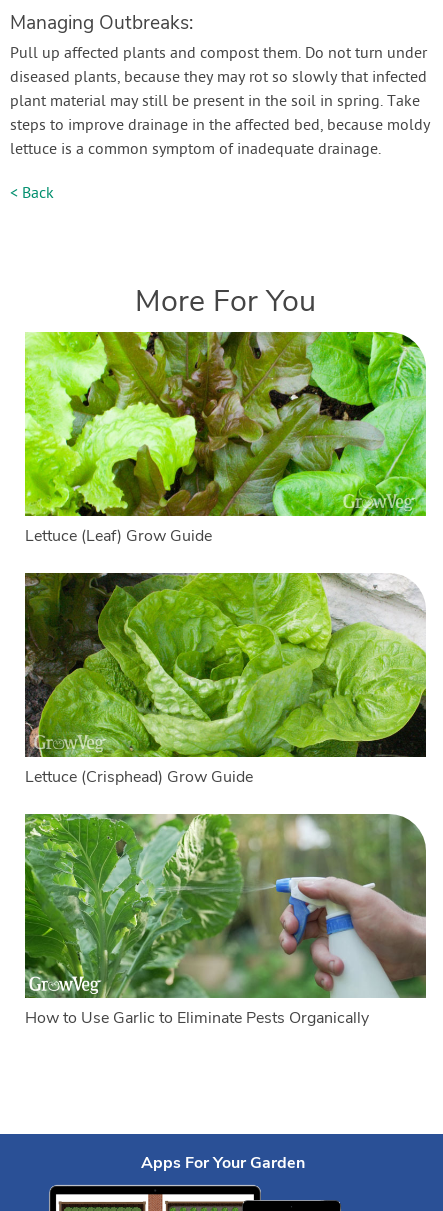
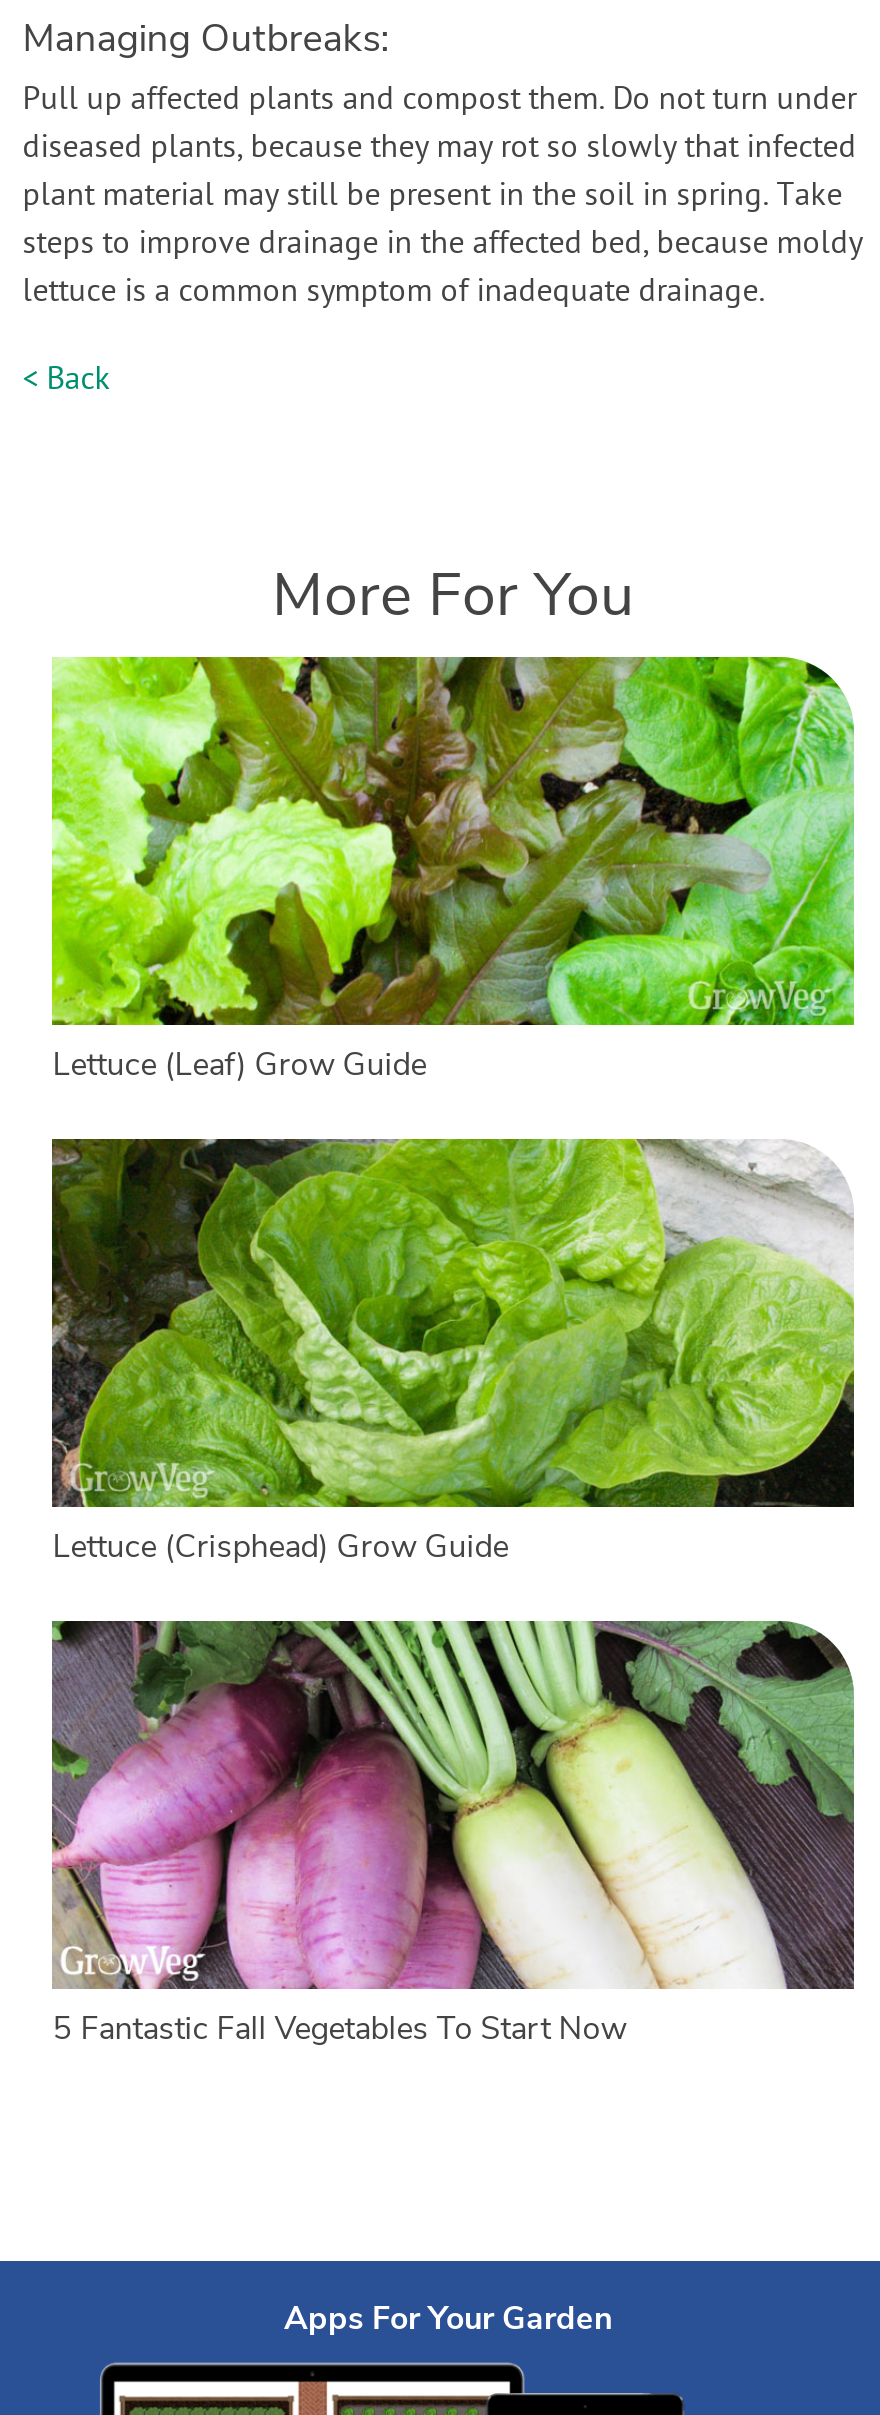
- [image]
- How to Use Garlic to Eliminate Pests Organically
+ [image]
+ 5 Fantastic Fall Vegetables To Start Now
